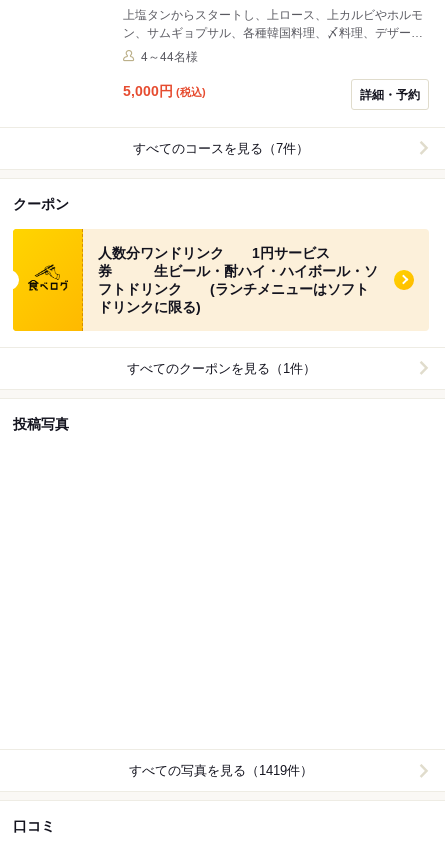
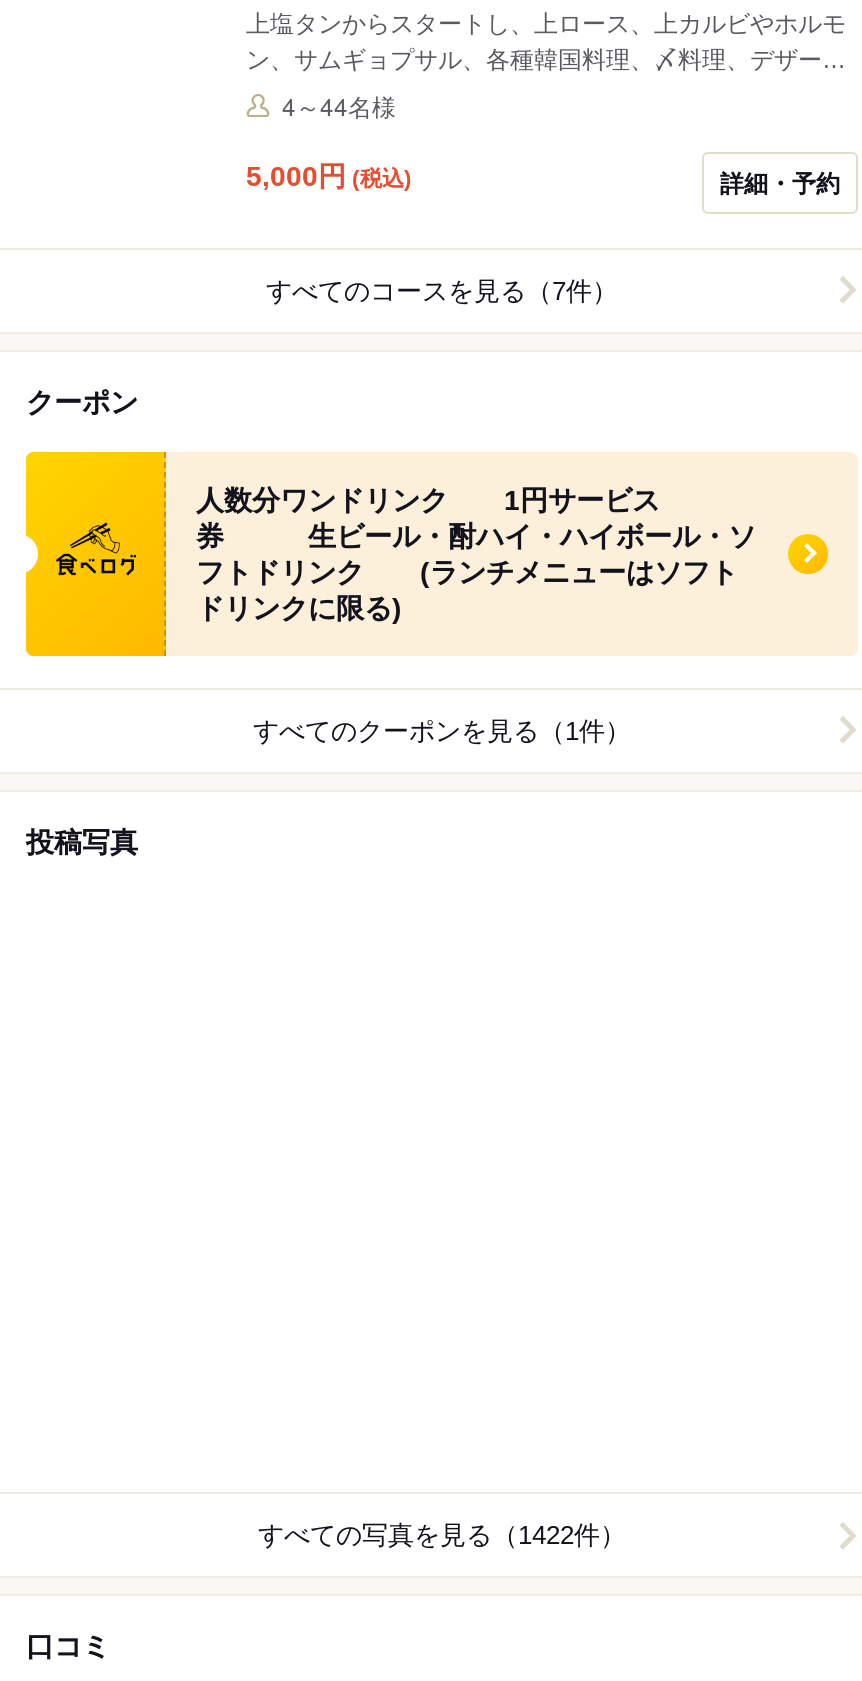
- すべての写真を見る（1419件）
+ すべての写真を見る（1422件）
